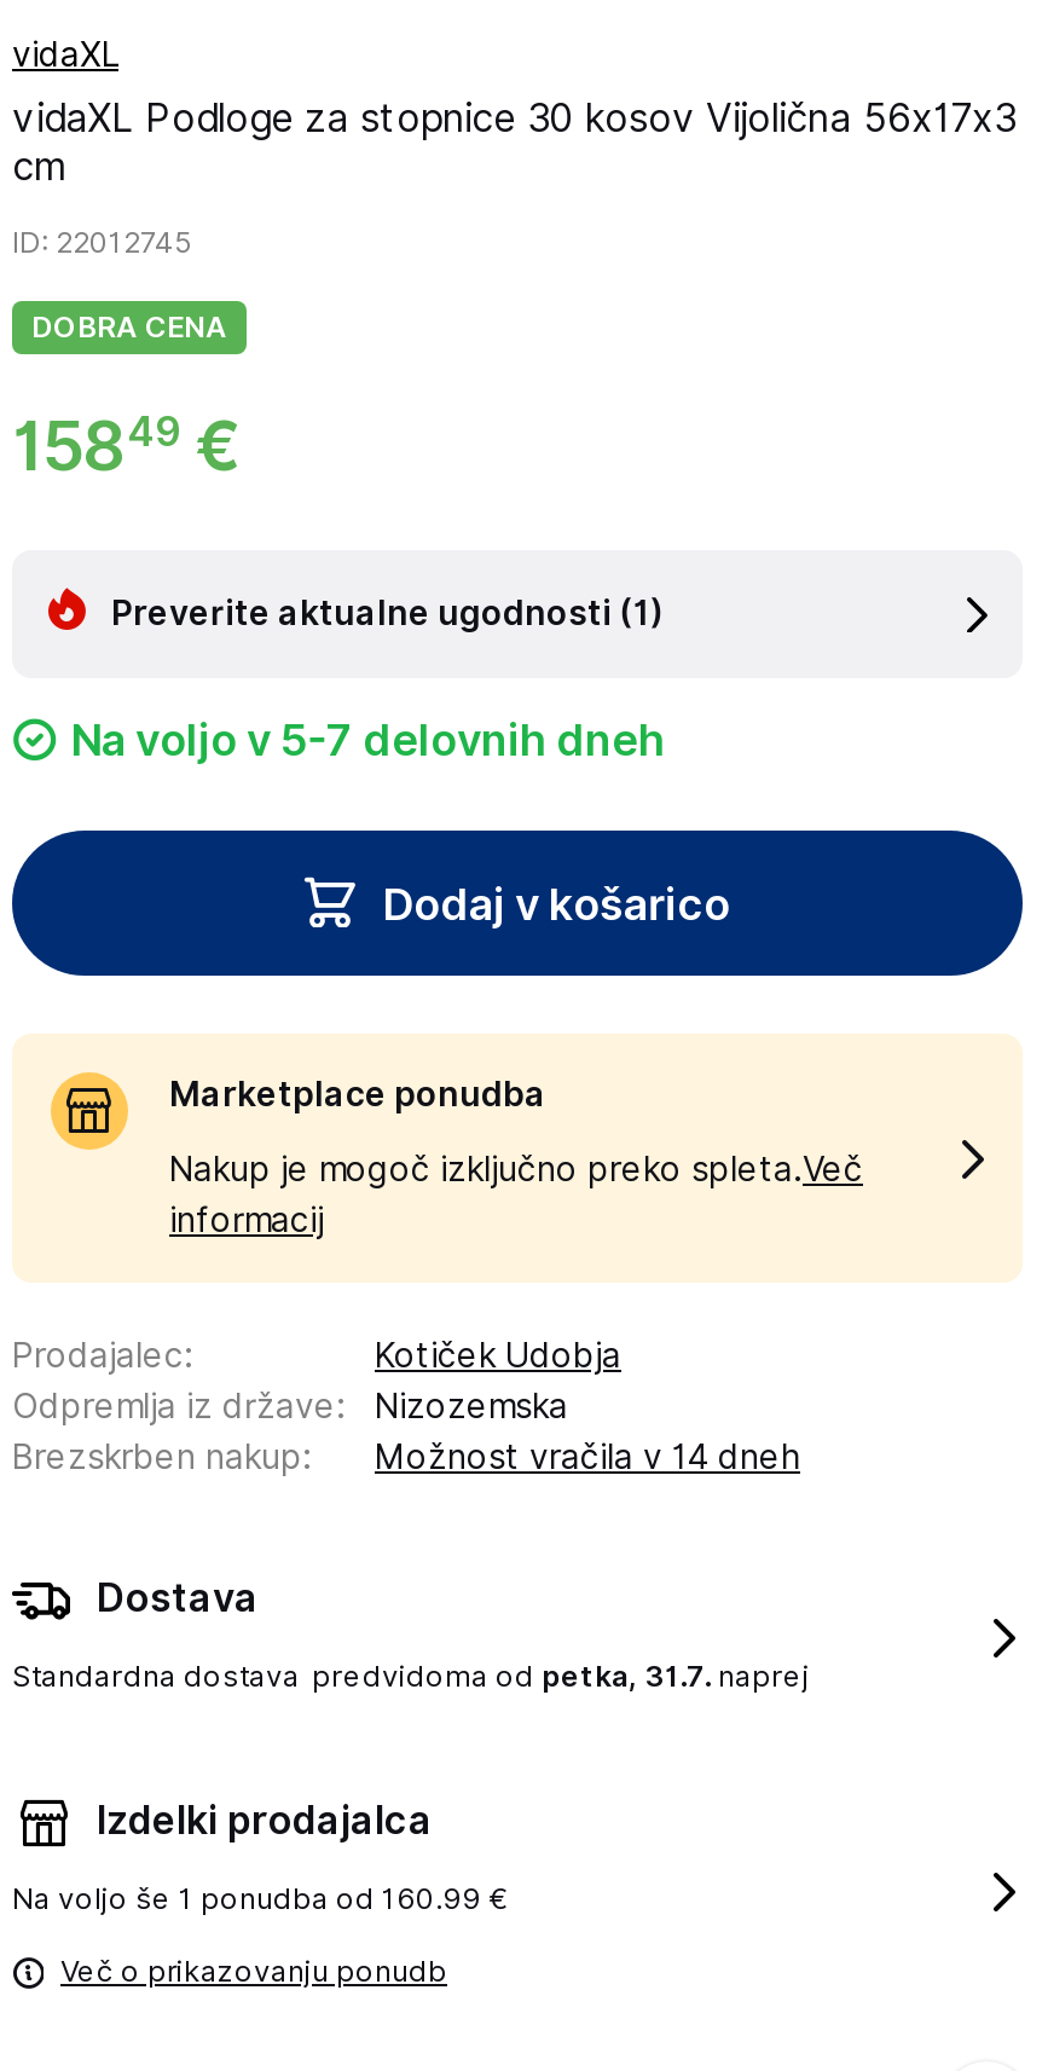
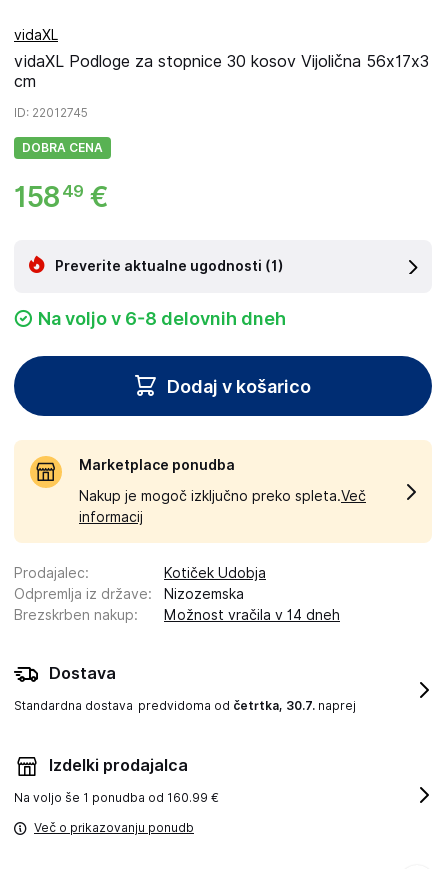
- Na voljo v 5-7 delovnih dneh
+ Na voljo v 6-8 delovnih dneh

- Standardna dostava predvidoma od petka, 31.7. naprej
+ Standardna dostava predvidoma od četrtka, 30.7. naprej
